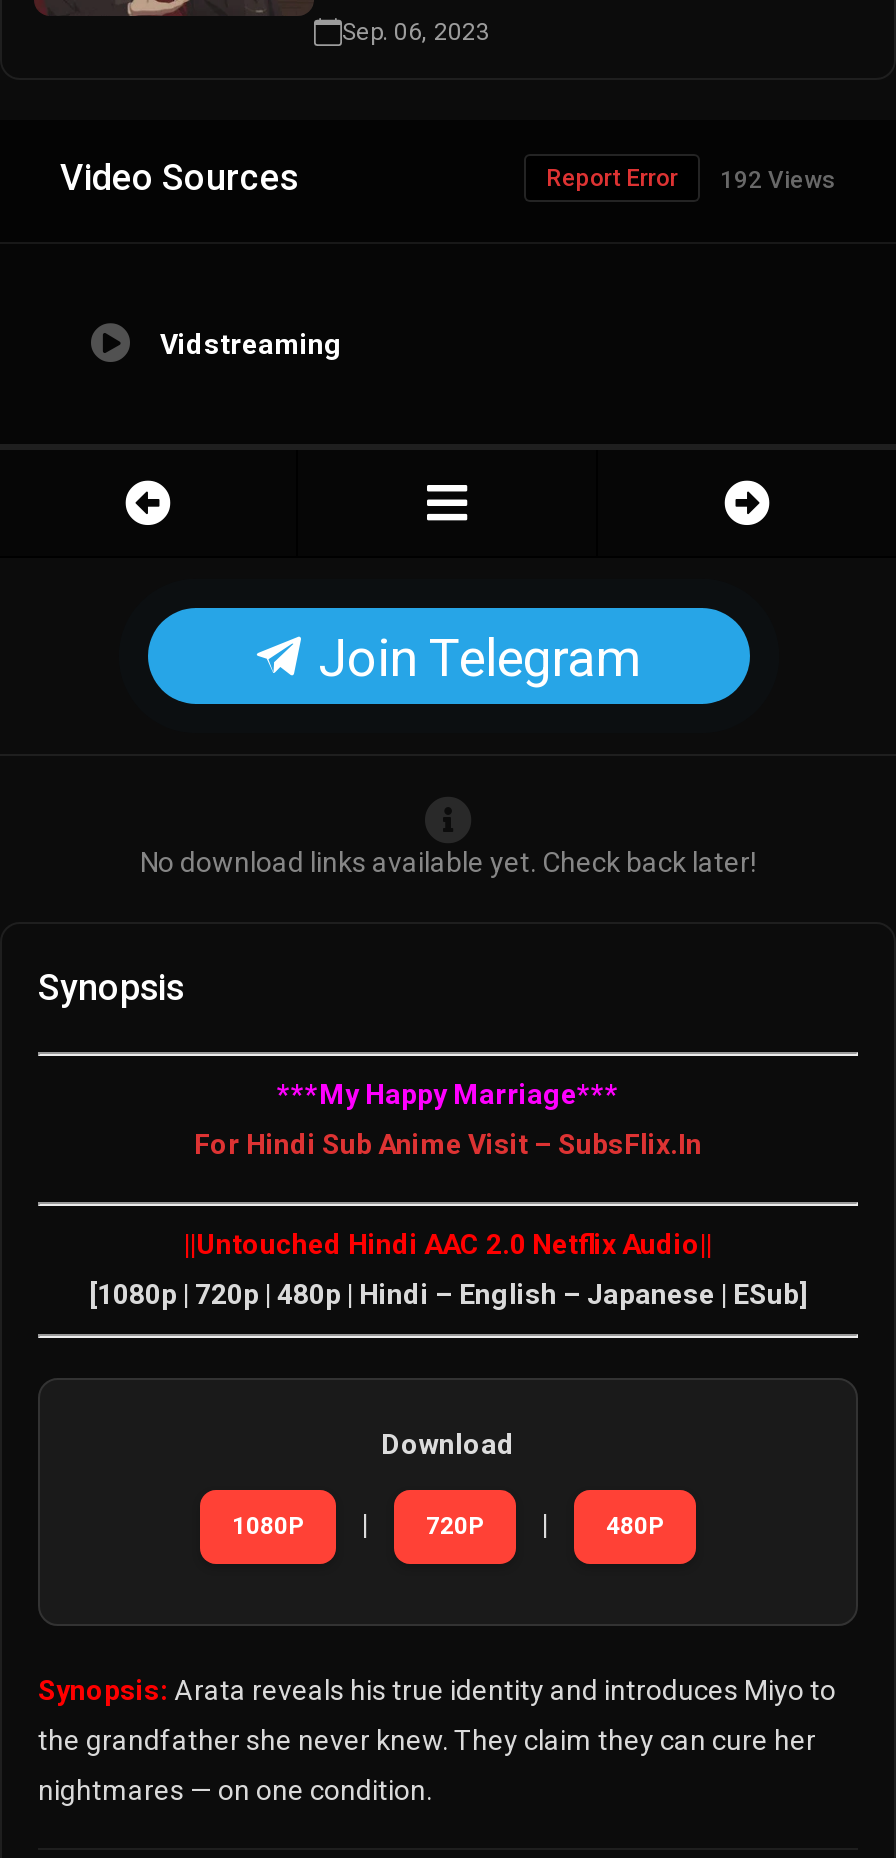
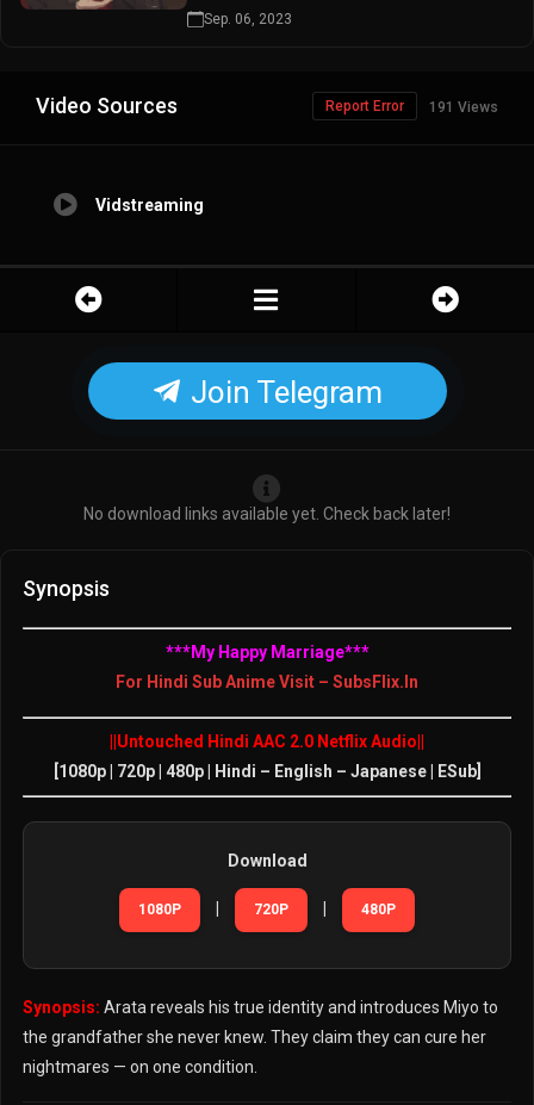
- Report Error 192 Views
+ Report Error 191 Views
